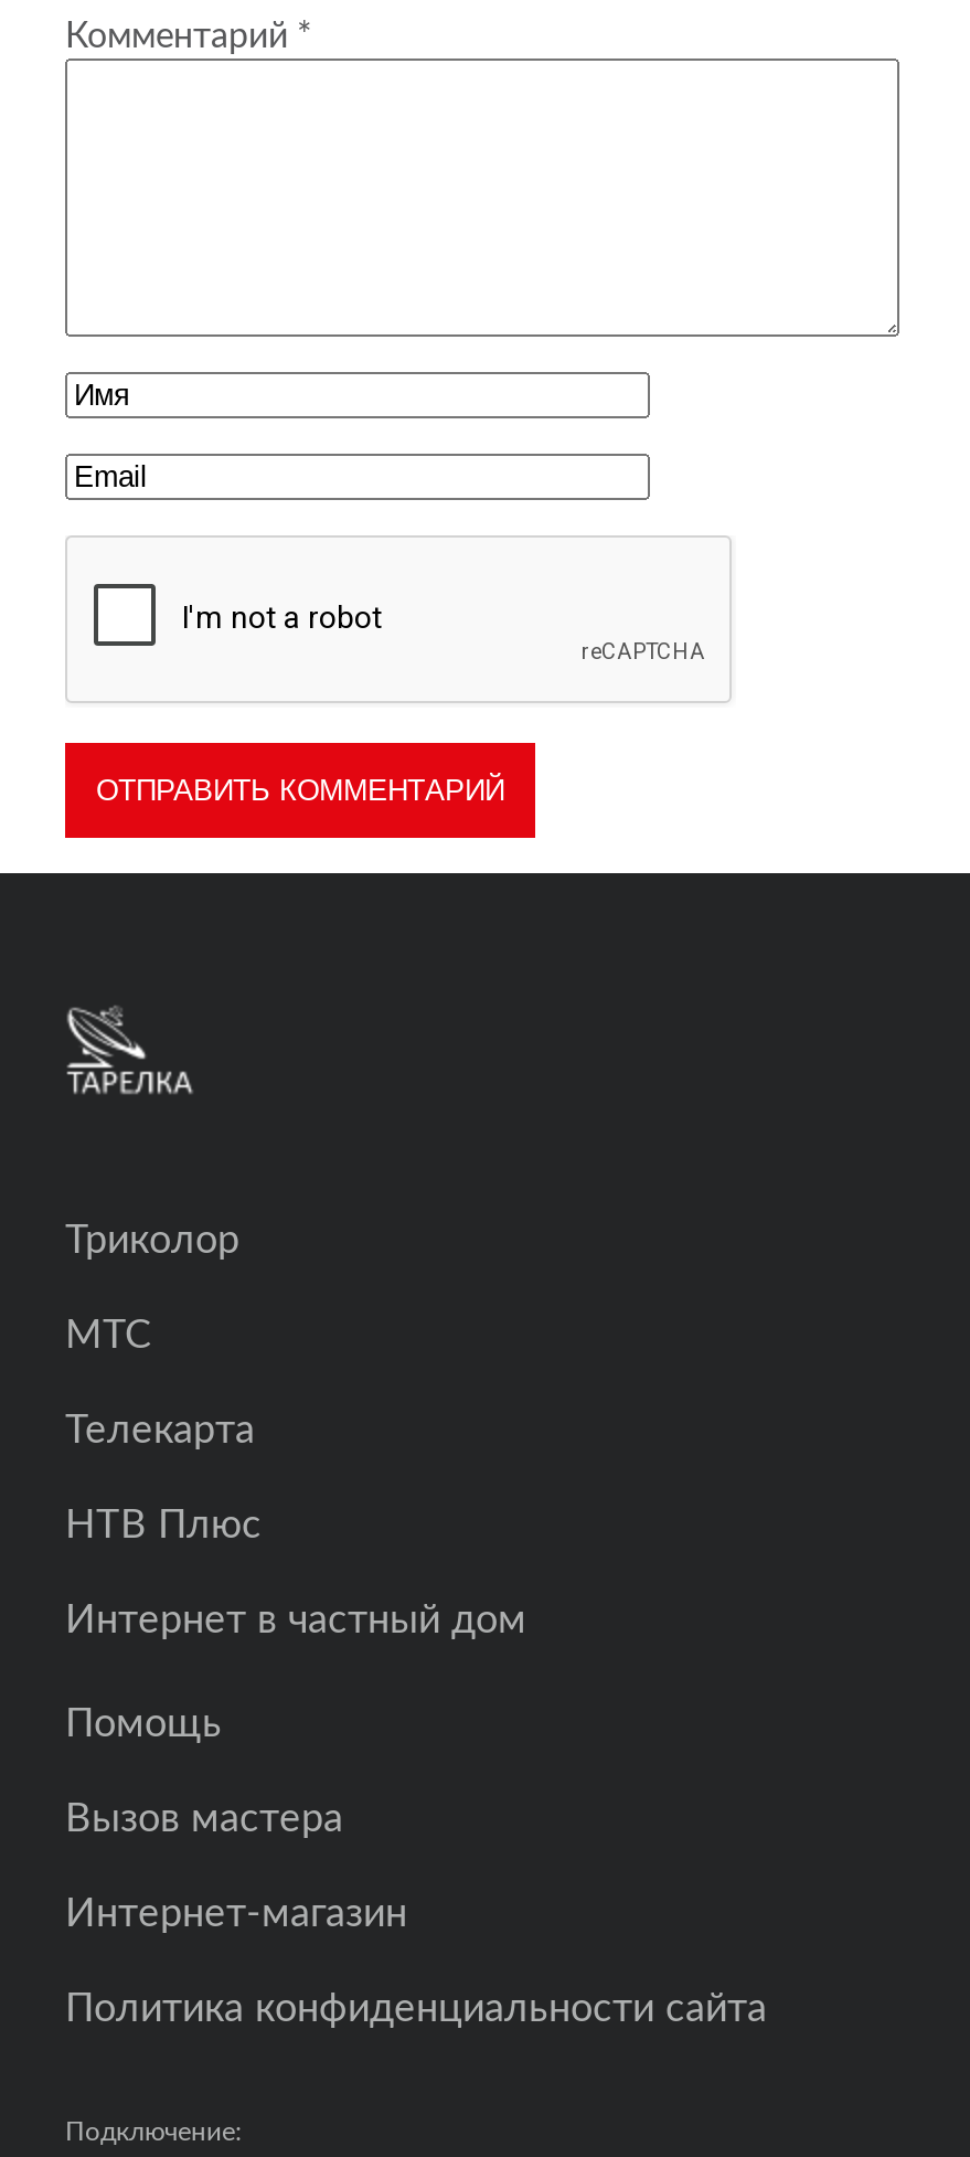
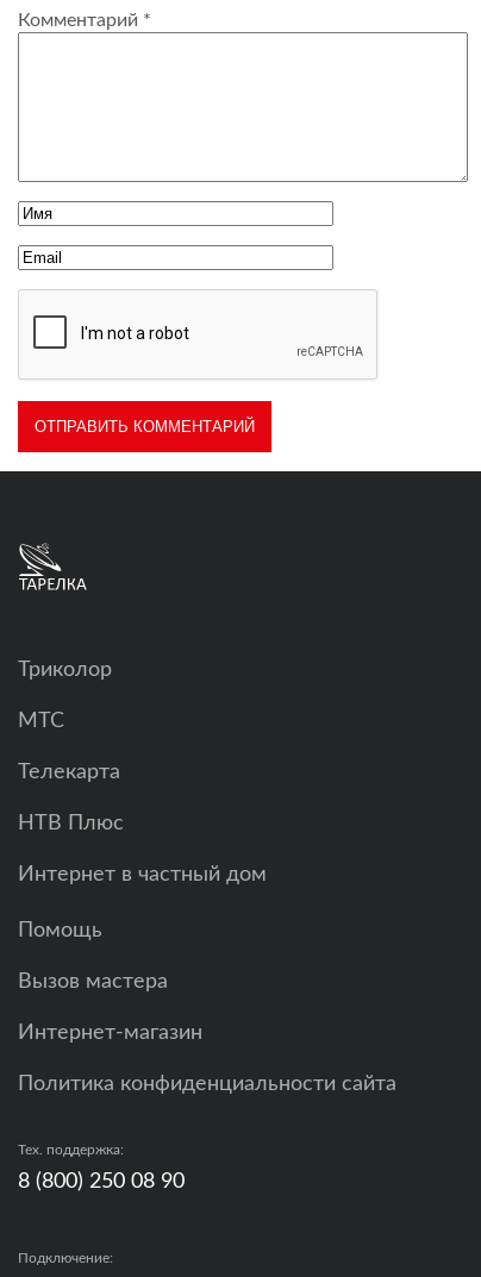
+ Тех. поддержка:
+ 8 (800) 250 08 90
